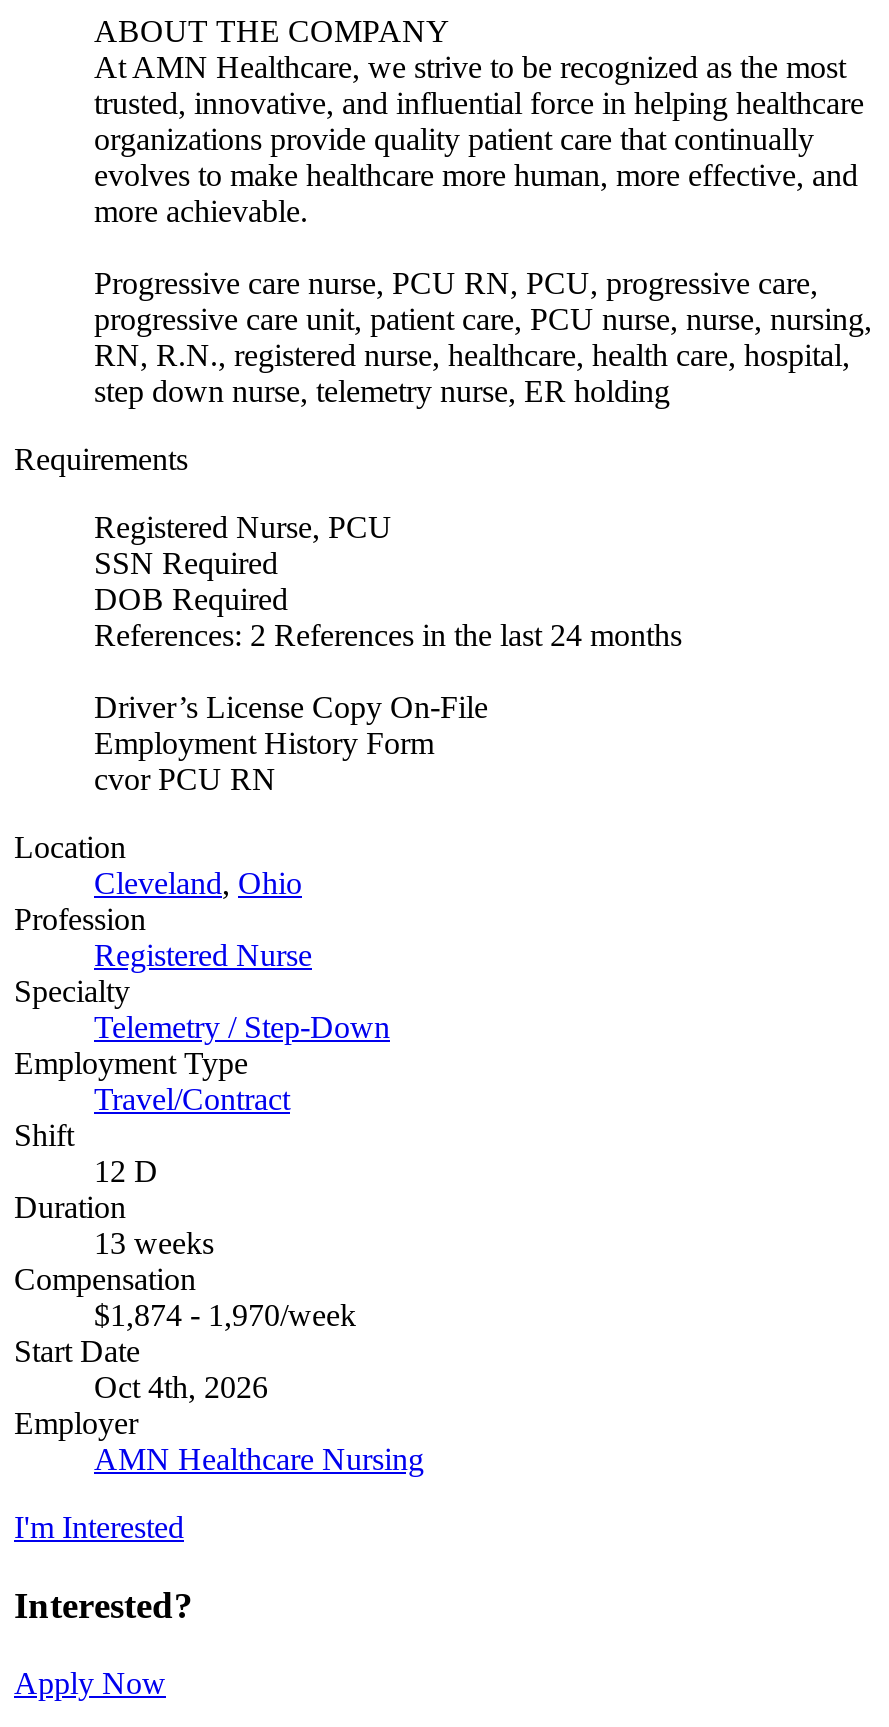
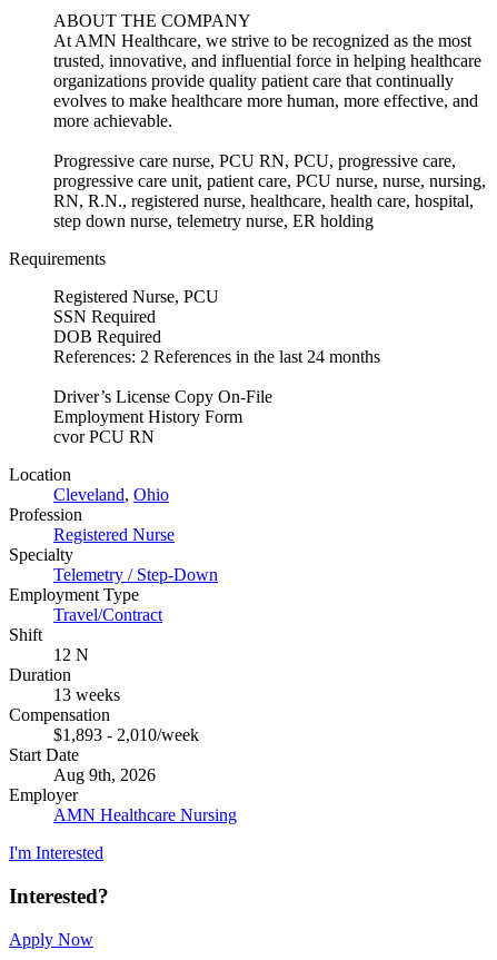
- 12 D
+ 12 N

- $1,874 - 1,970/week
+ $1,893 - 2,010/week

- Oct 4th, 2026
+ Aug 9th, 2026
